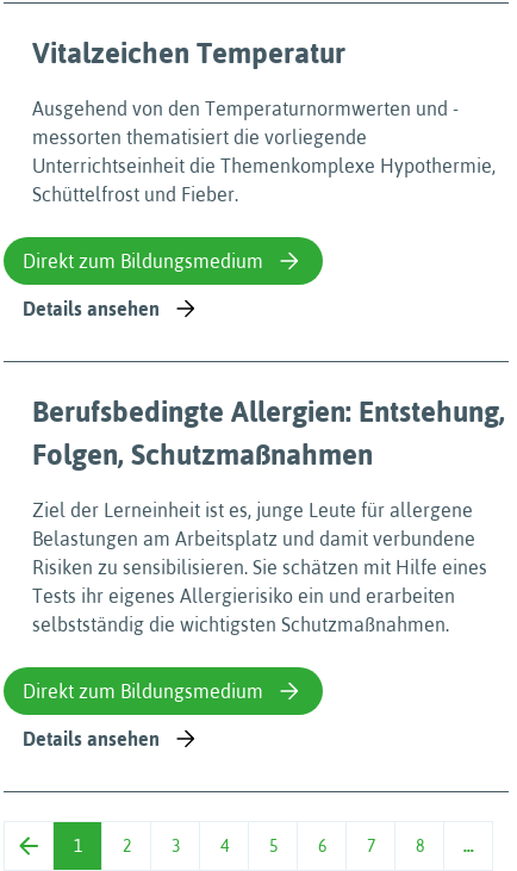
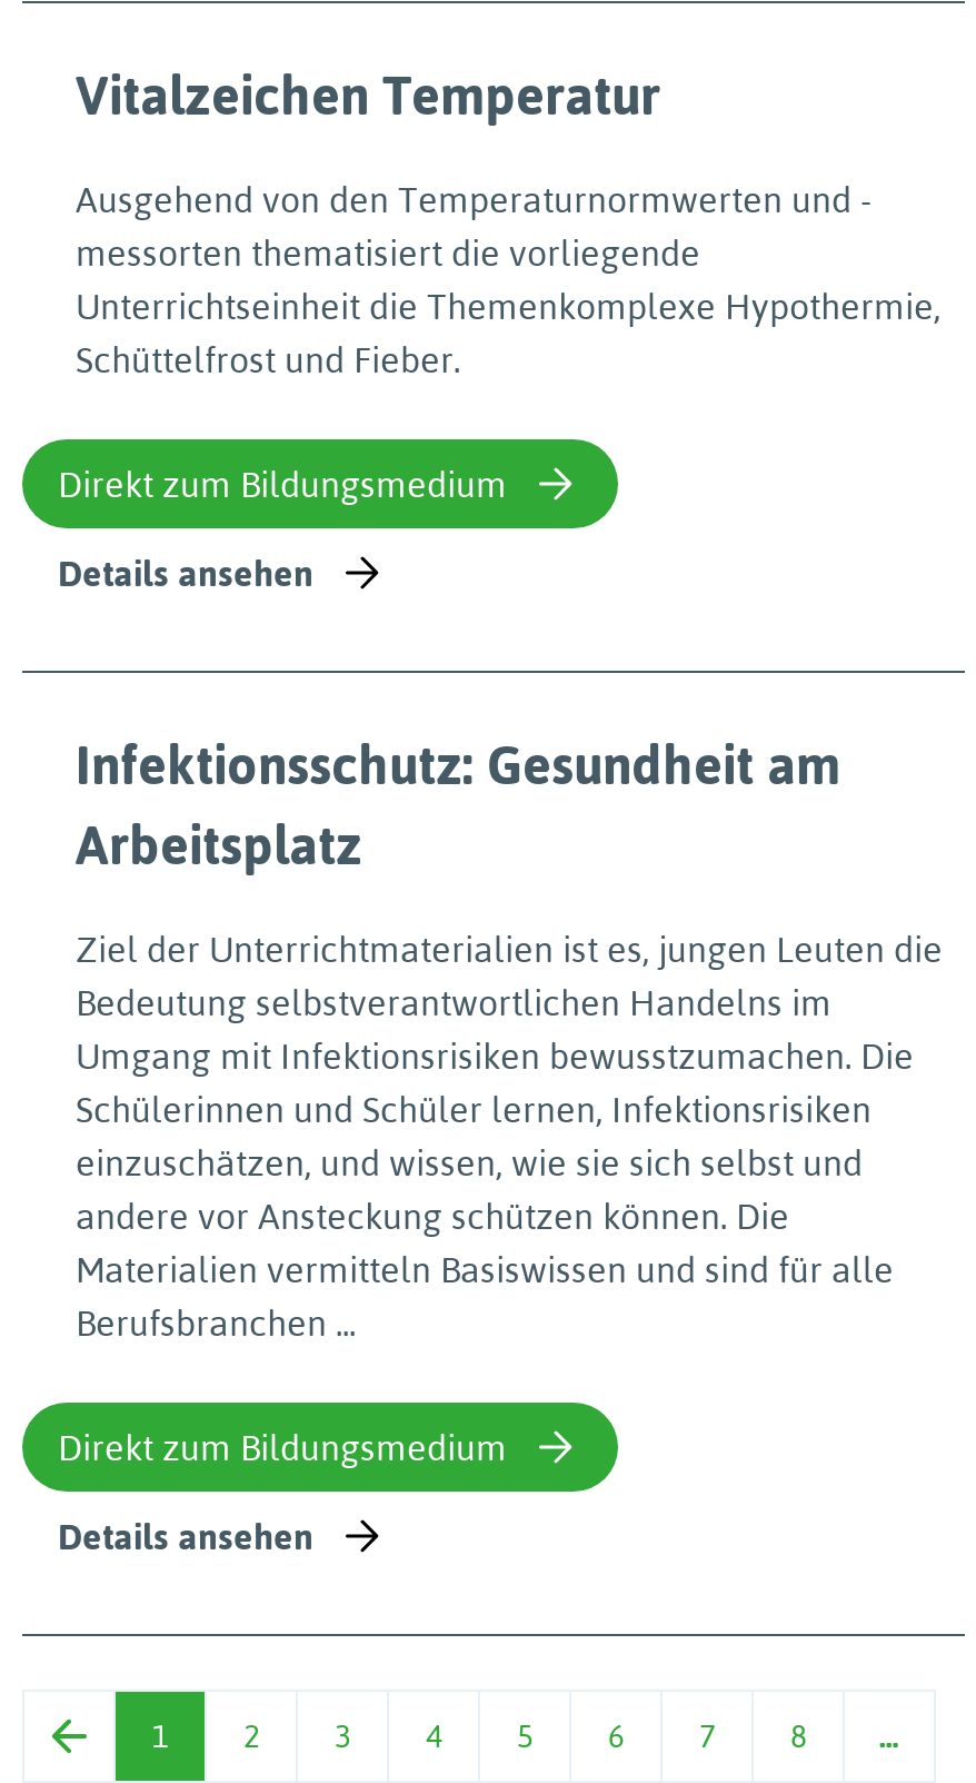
- Berufsbedingte Allergien: Entstehung,
- Folgen, Schutzmaßnahmen
+ Infektionsschutz: Gesundheit am
+ Arbeitsplatz

- Ziel der Lerneinheit ist es, junge Leute für allergene
- Belastungen am Arbeitsplatz und damit verbundene
- Risiken zu sensibilisieren. Sie schätzen mit Hilfe eines
- Tests ihr eigenes Allergierisiko ein und erarbeiten
- selbstständig die wichtigsten Schutzmaßnahmen.
+ Ziel der Unterrichtmaterialien ist es, jungen Leuten die
+ Bedeutung selbstverantwortlichen Handelns im
+ Umgang mit Infektionsrisiken bewusstzumachen. Die
+ Schülerinnen und Schüler lernen, Infektionsrisiken
+ einzuschätzen, und wissen, wie sie sich selbst und
+ andere vor Ansteckung schützen können. Die
+ Materialien vermitteln Basiswissen und sind für alle
+ Berufsbranchen ...
